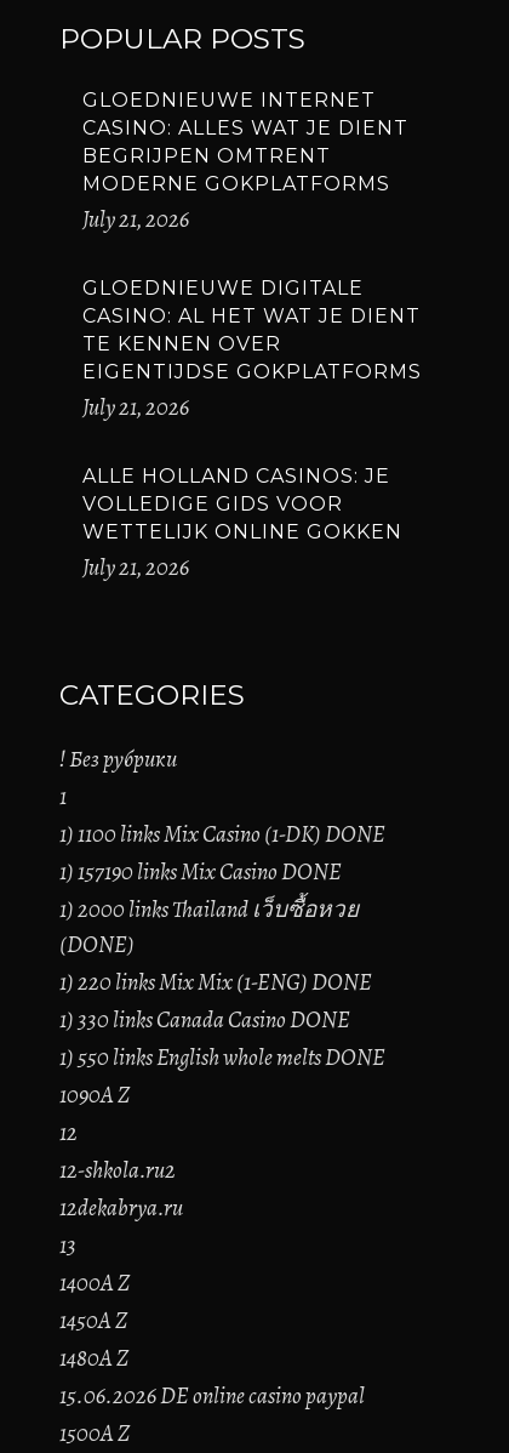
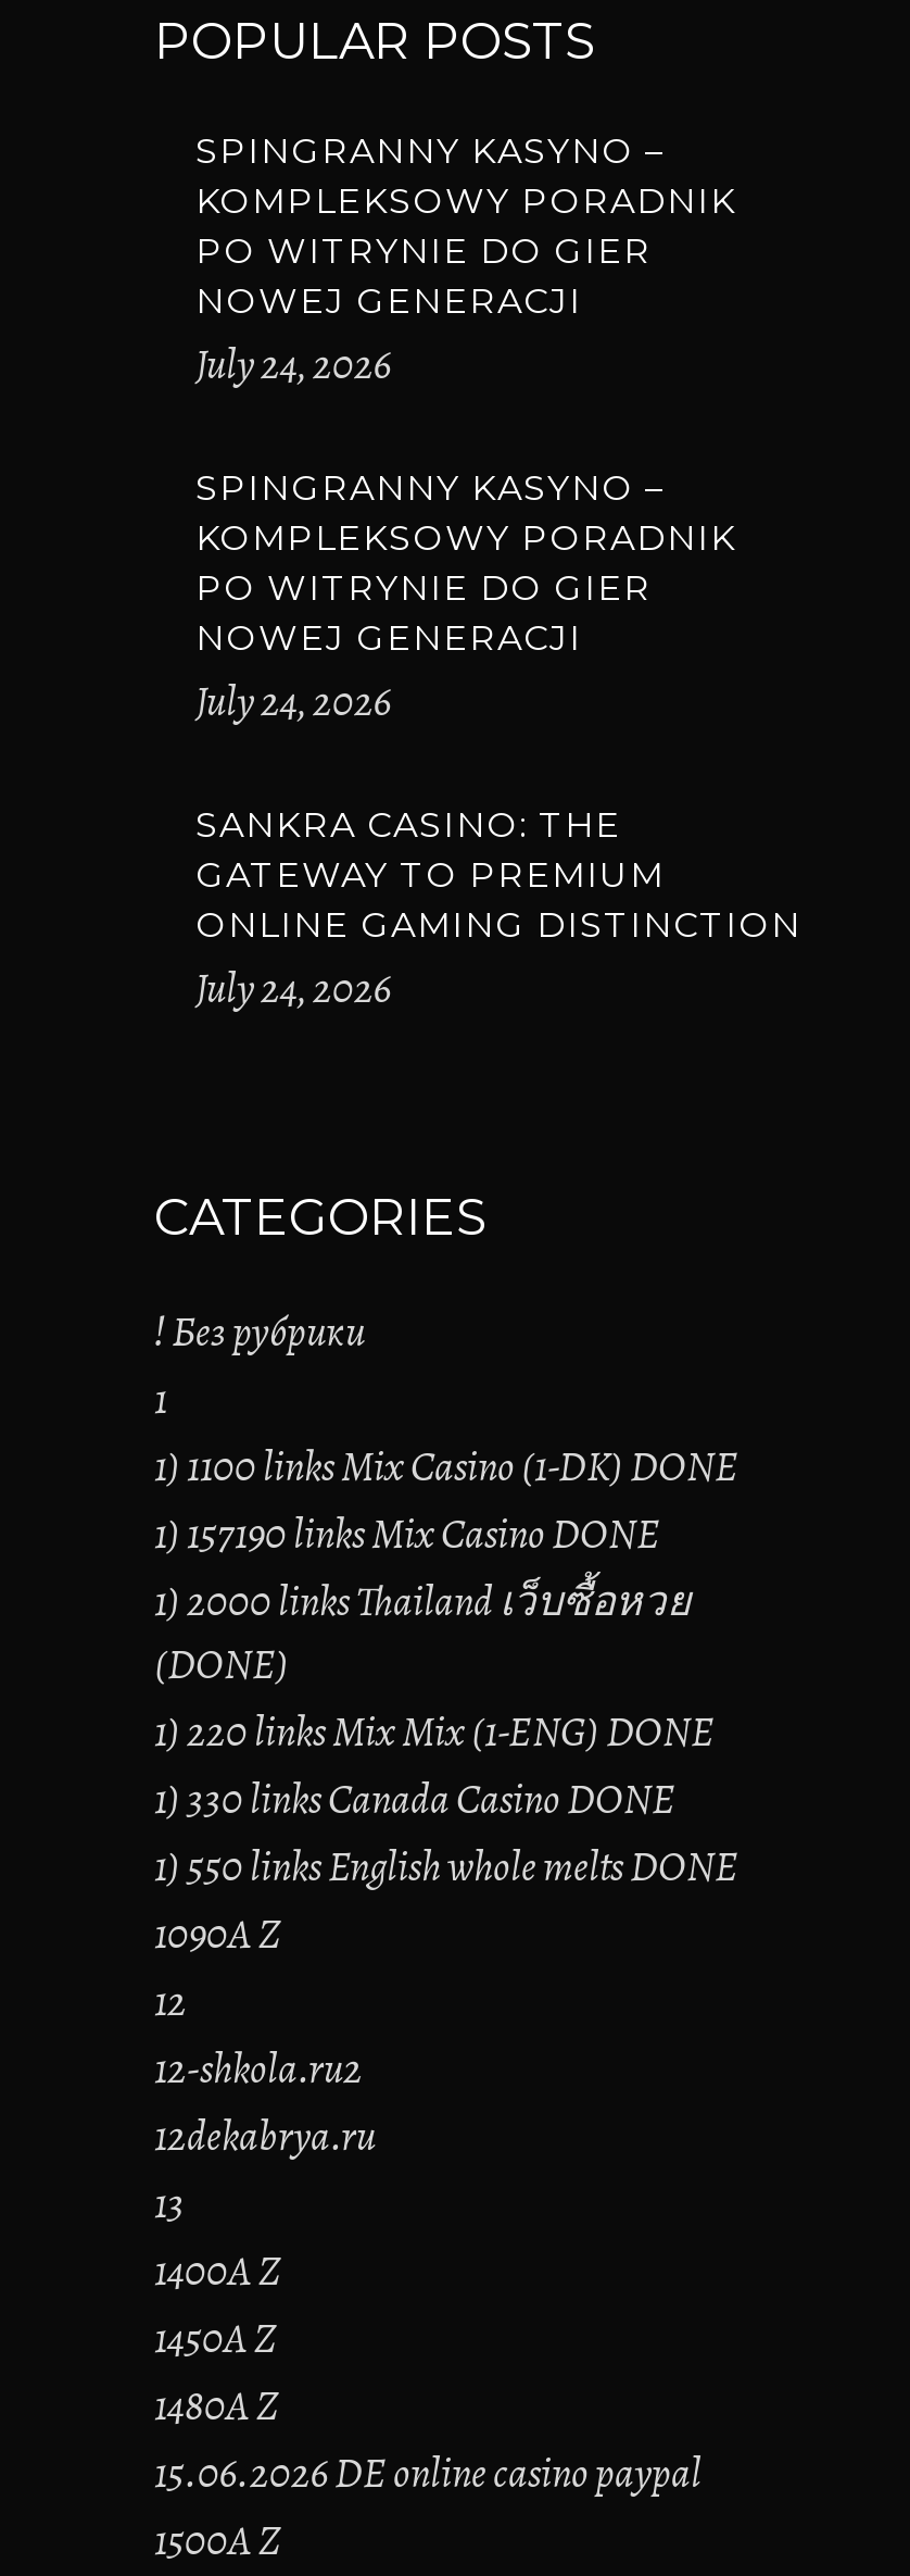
- GLOEDNIEUWE INTERNET
- CASINO: ALLES WAT JE DIENT
- BEGRIJPEN OMTRENT
- MODERNE GOKPLATFORMS
- July 21, 2026
+ SPINGRANNY KASYNO –
+ KOMPLEKSOWY PORADNIK
+ PO WITRYNIE DO GIER
+ NOWEJ GENERACJI
+ July 24, 2026

- GLOEDNIEUWE DIGITALE
- CASINO: AL HET WAT JE DIENT
- TE KENNEN OVER
- EIGENTIJDSE GOKPLATFORMS
- July 21, 2026
+ SPINGRANNY KASYNO –
+ KOMPLEKSOWY PORADNIK
+ PO WITRYNIE DO GIER
+ NOWEJ GENERACJI
+ July 24, 2026

- ALLE HOLLAND CASINOS: JE
- VOLLEDIGE GIDS VOOR
- WETTELIJK ONLINE GOKKEN
- July 21, 2026
+ SANKRA CASINO: THE
+ GATEWAY TO PREMIUM
+ ONLINE GAMING DISTINCTION
+ July 24, 2026
